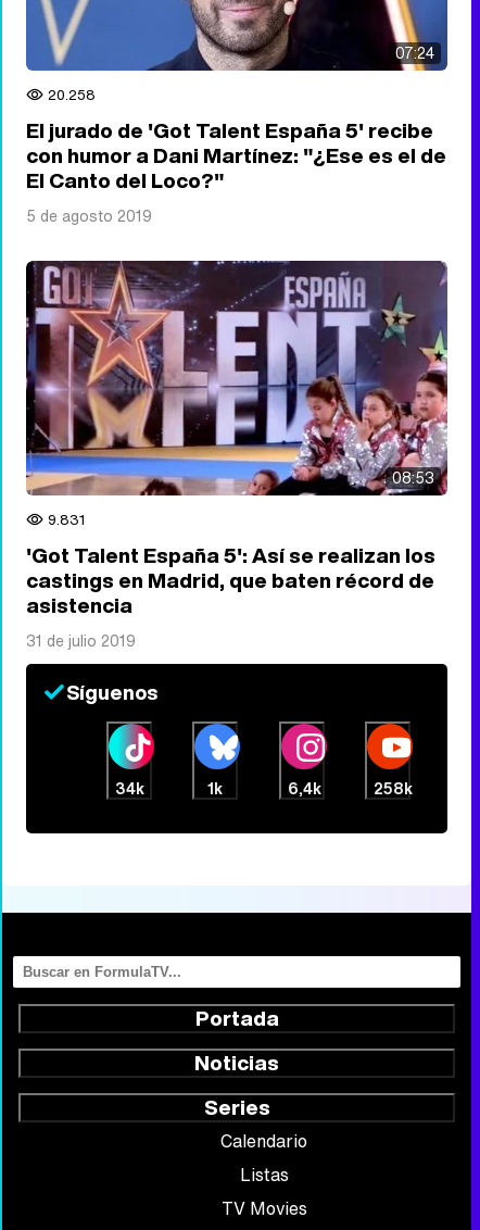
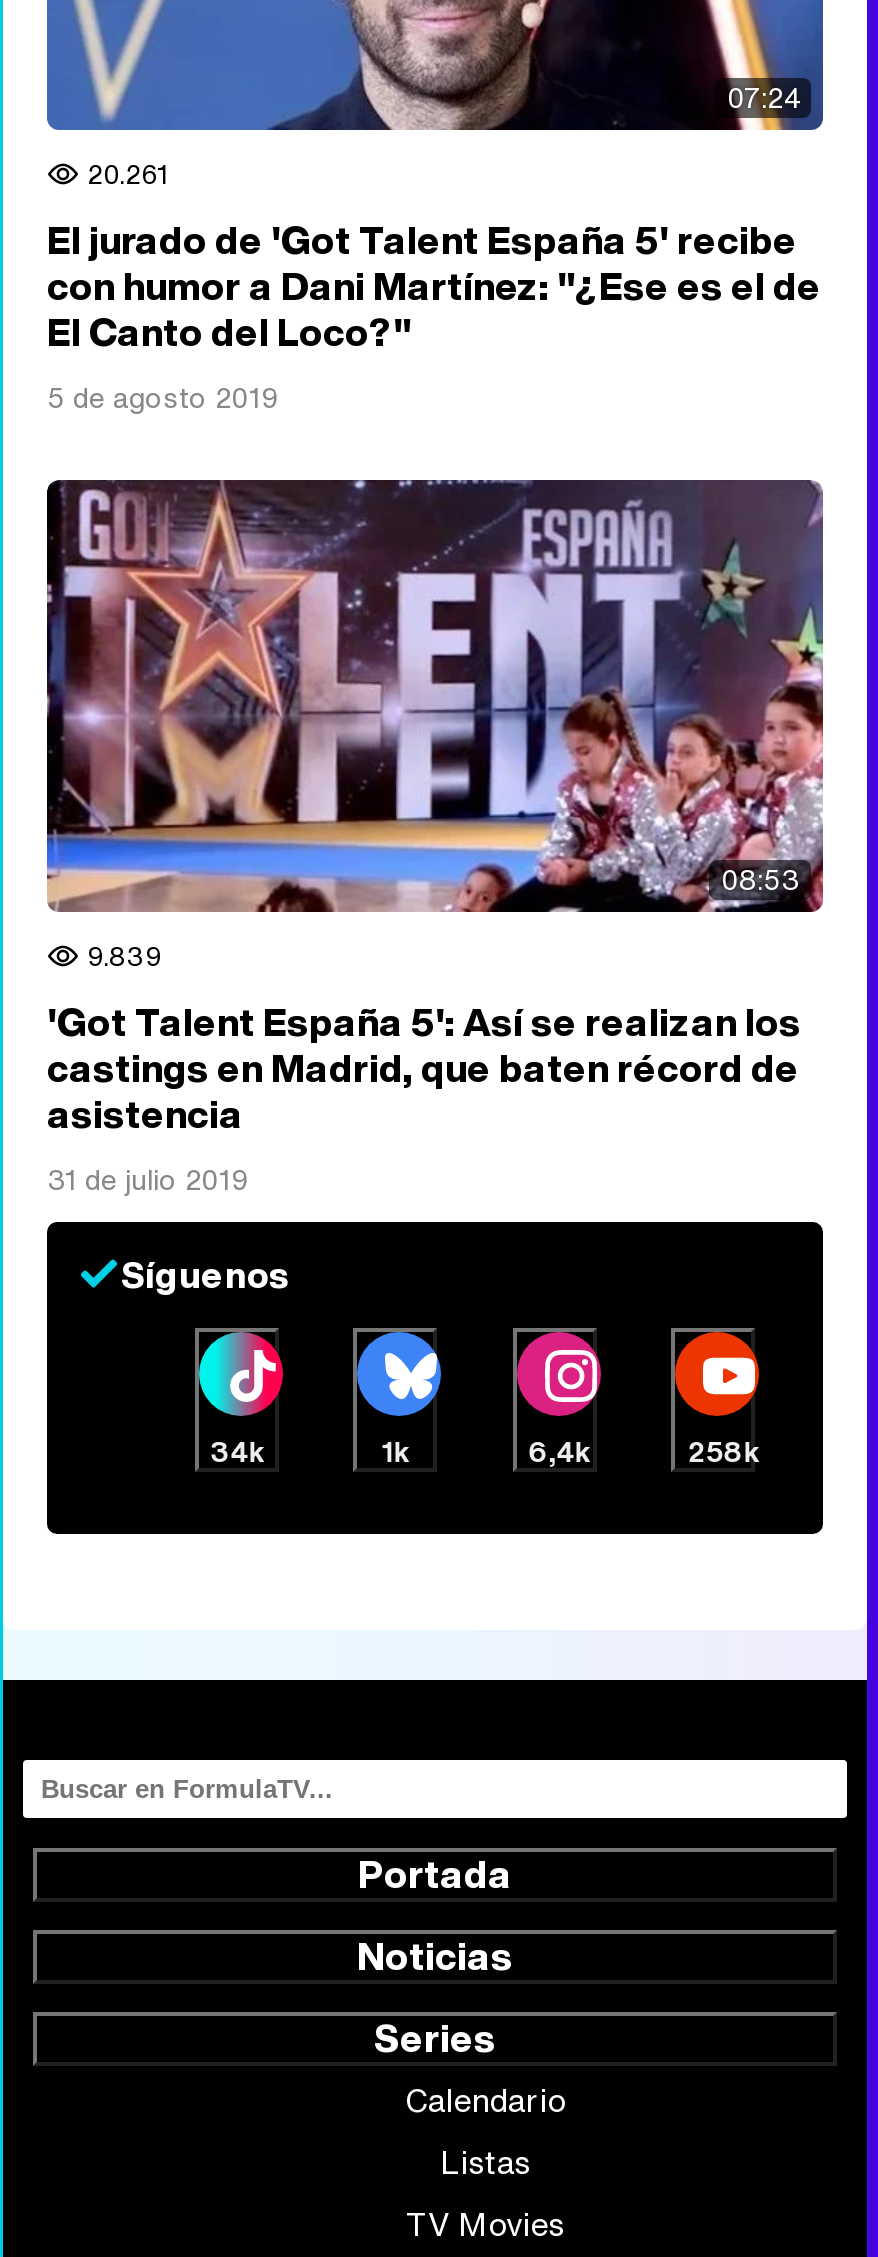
- 20.258
+ 20.261

- 9.831
+ 9.839
